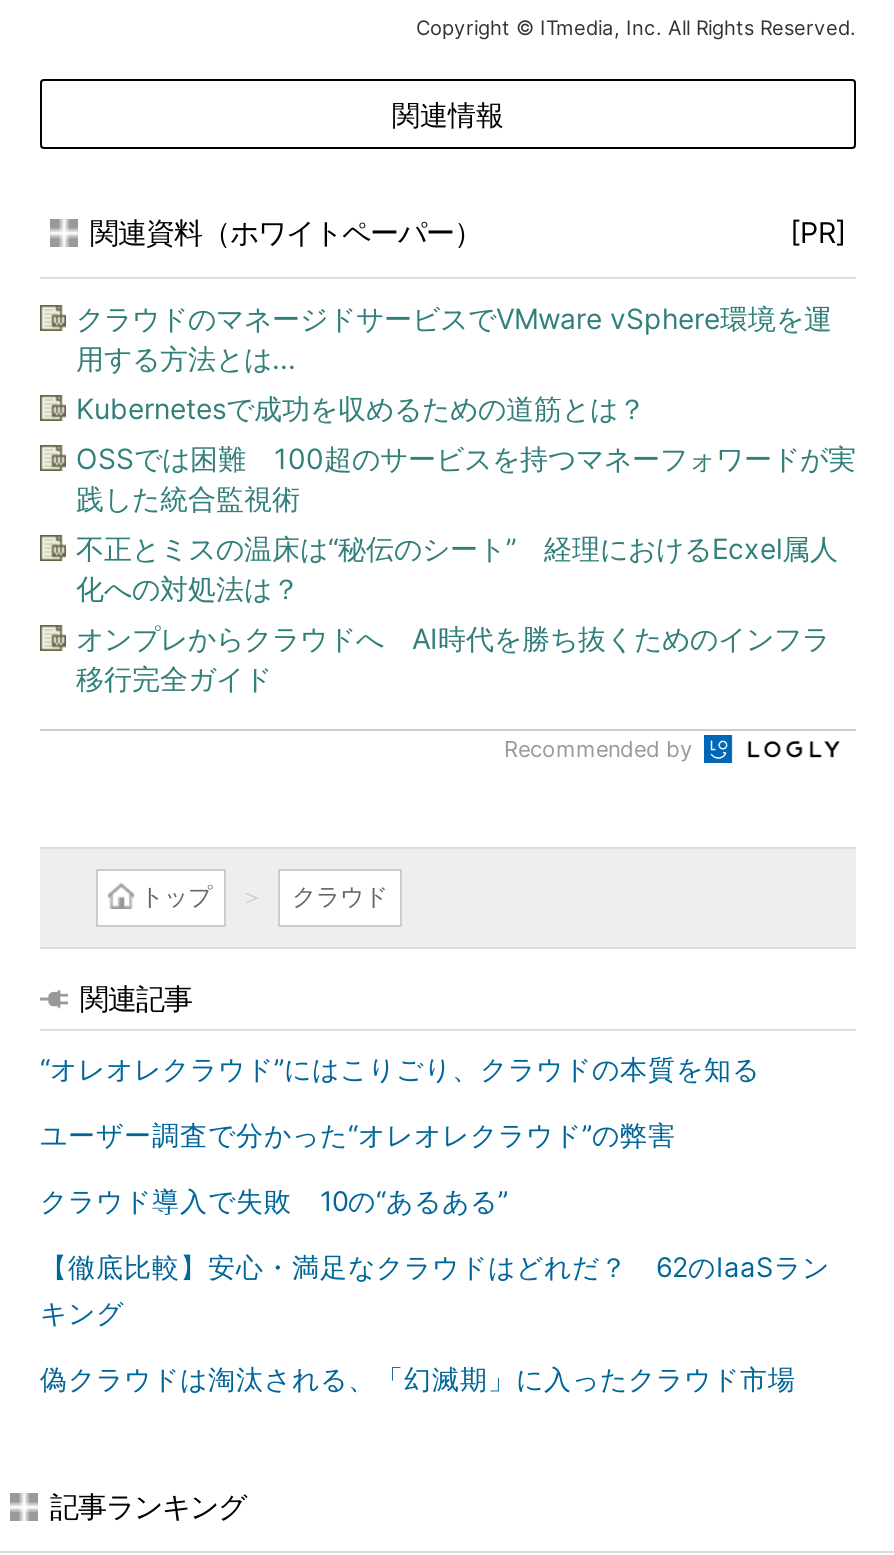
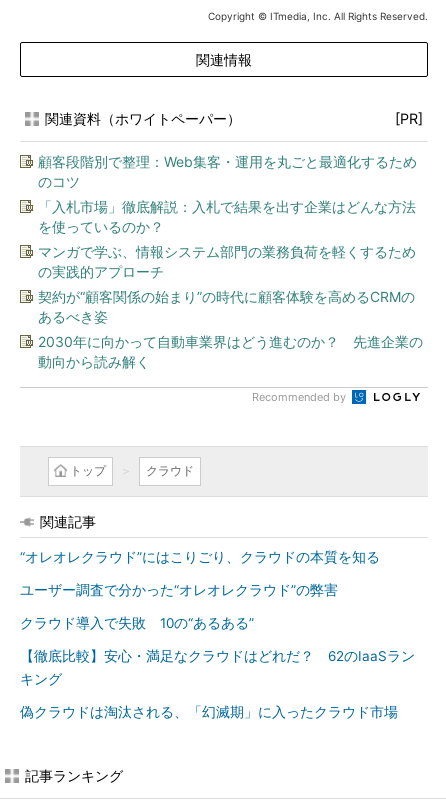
- クラウドのマネージドサービスでVMware vSphere環境を運
- 用する方法とは...
+ 顧客段階別で整理：Web集客・運用を丸ごと最適化するため
+ のコツ

- Kubernetesで成功を収めるための道筋とは？
+ 「入札市場」徹底解説：入札で結果を出す企業はどんな方法
+ を使っているのか？

- OSSでは困難 100超のサービスを持つマネーフォワードが実
- 践した統合監視術
+ マンガで学ぶ、情報システム部門の業務負荷を軽くするため
+ の実践的アプローチ

- 不正とミスの温床は“秘伝のシート” 経理におけるEcxel属人
- 化への対処法は？
+ 契約が“顧客関係の始まり”の時代に顧客体験を高めるCRMの
+ あるべき姿

- オンプレからクラウドへ AI時代を勝ち抜くためのインフラ
- 移行完全ガイド
+ 2030年に向かって自動車業界はどう進むのか？ 先進企業の
+ 動向から読み解く
